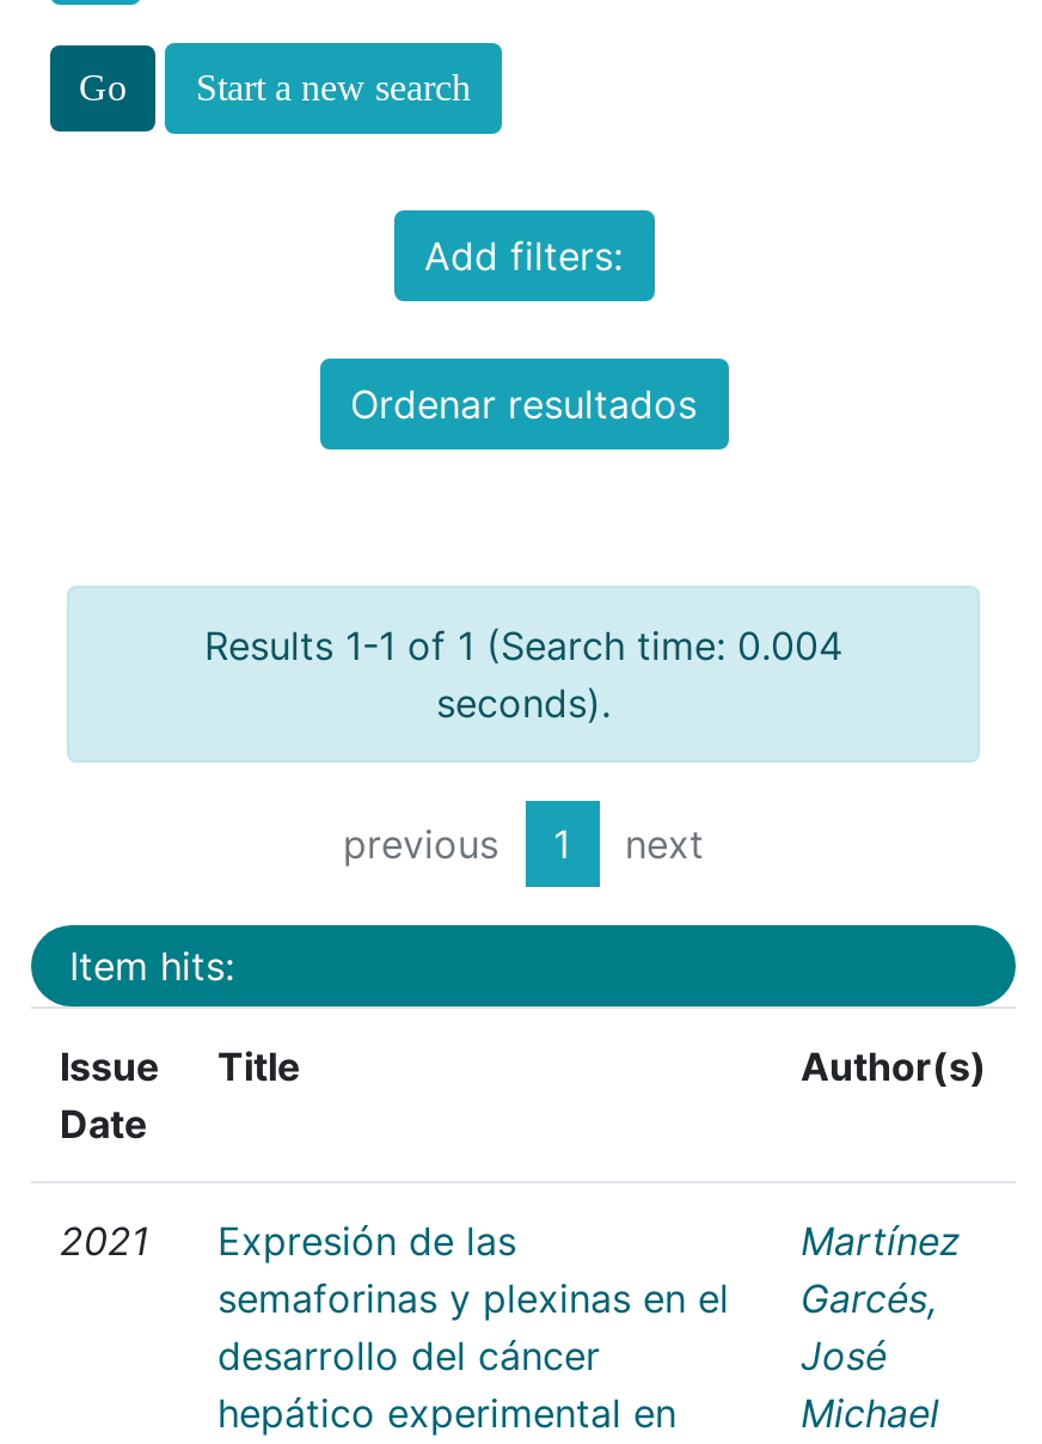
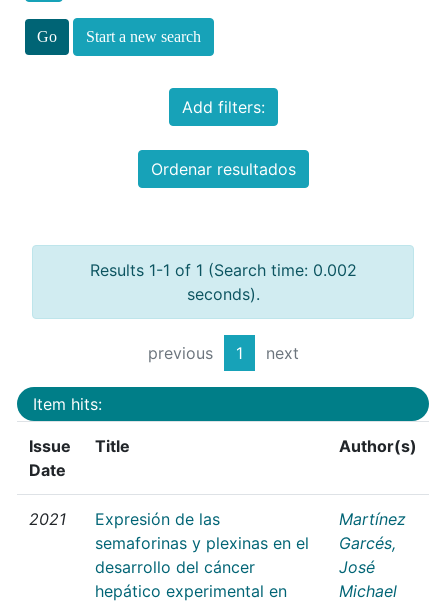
- Results 1-1 of 1 (Search time: 0.004
+ Results 1-1 of 1 (Search time: 0.002
